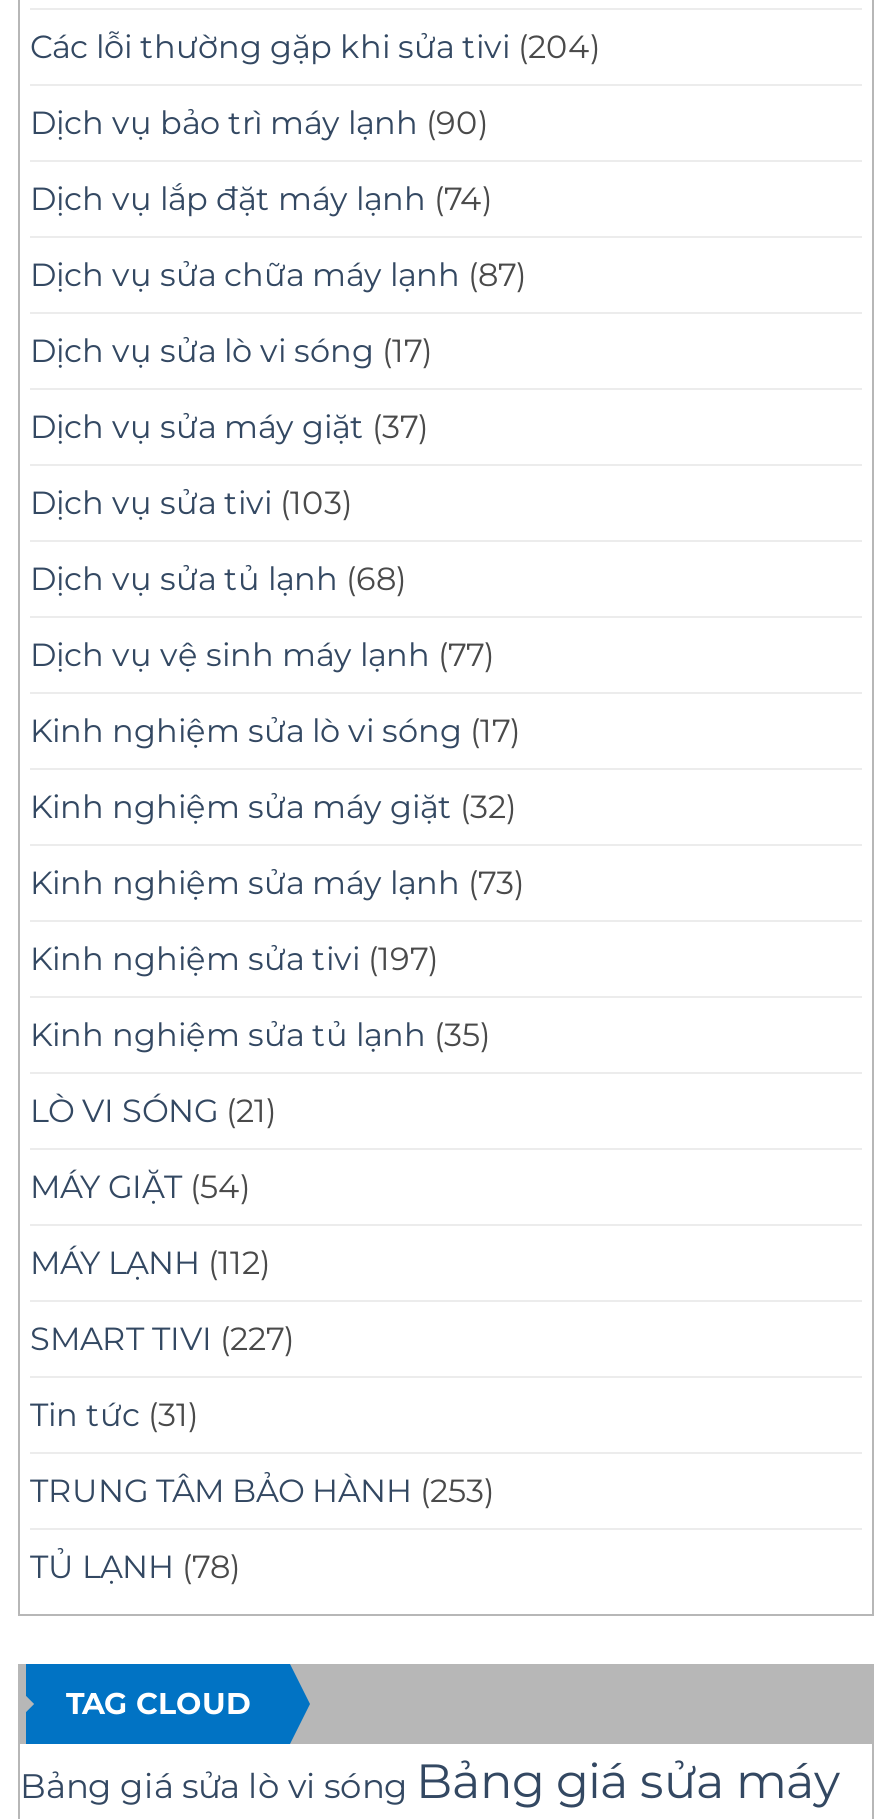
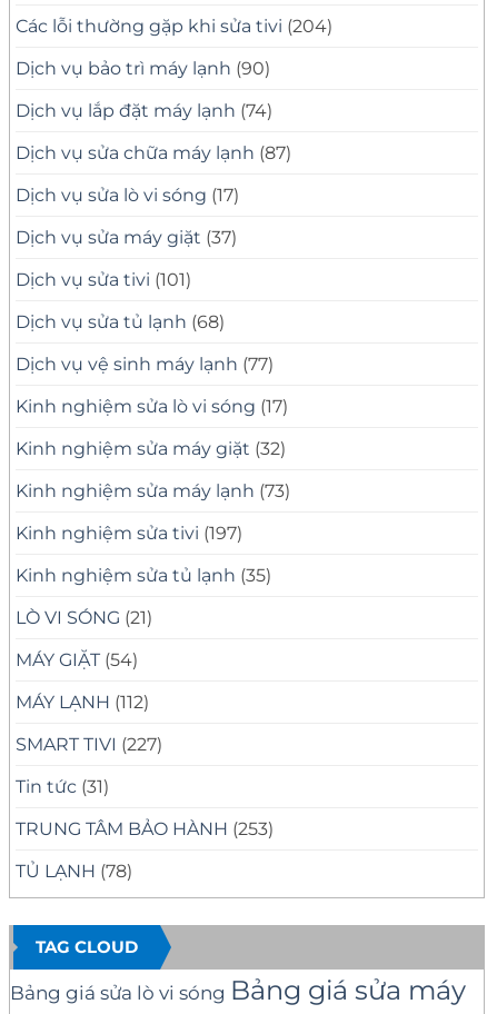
- Dịch vụ sửa tivi (103)
+ Dịch vụ sửa tivi (101)
